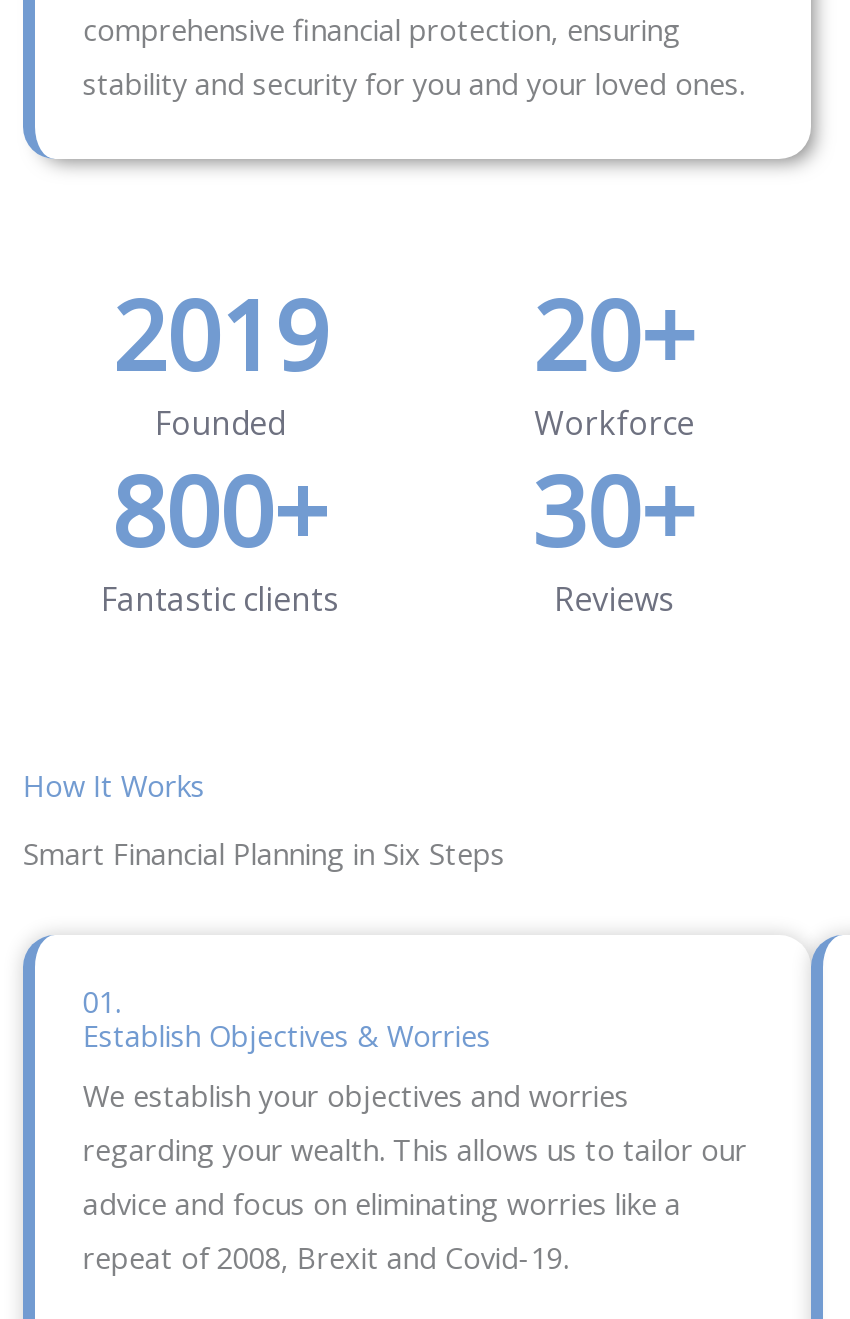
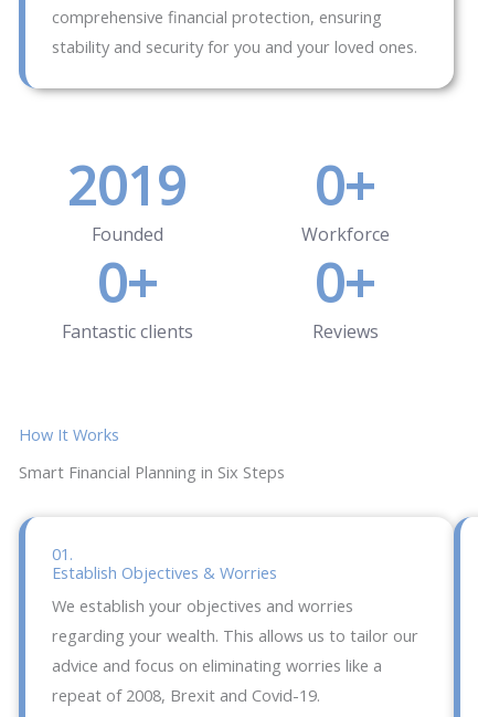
- 2019 20+
+ 2019 0+

- 800+
+ 0+

- 30+
+ 0+
